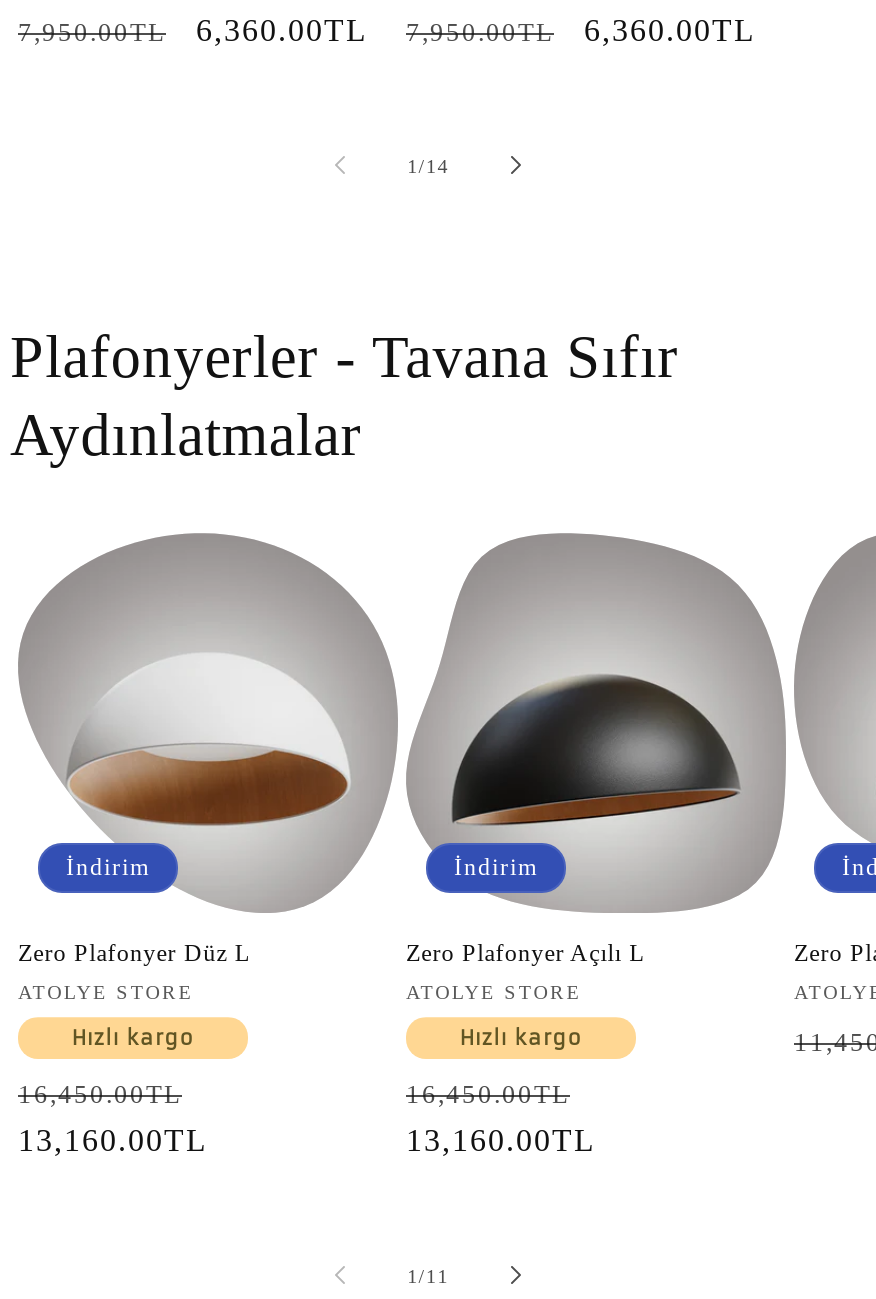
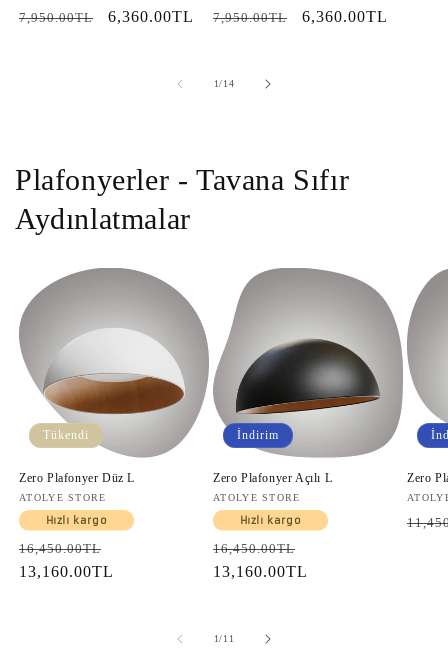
- İndirim
+ Tükendi
